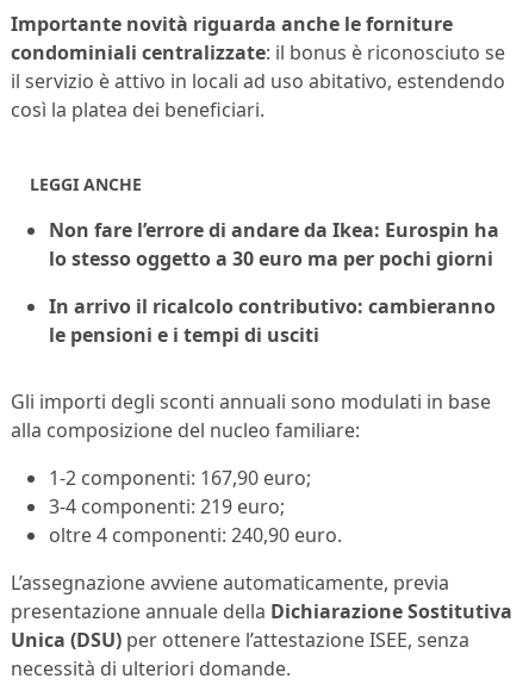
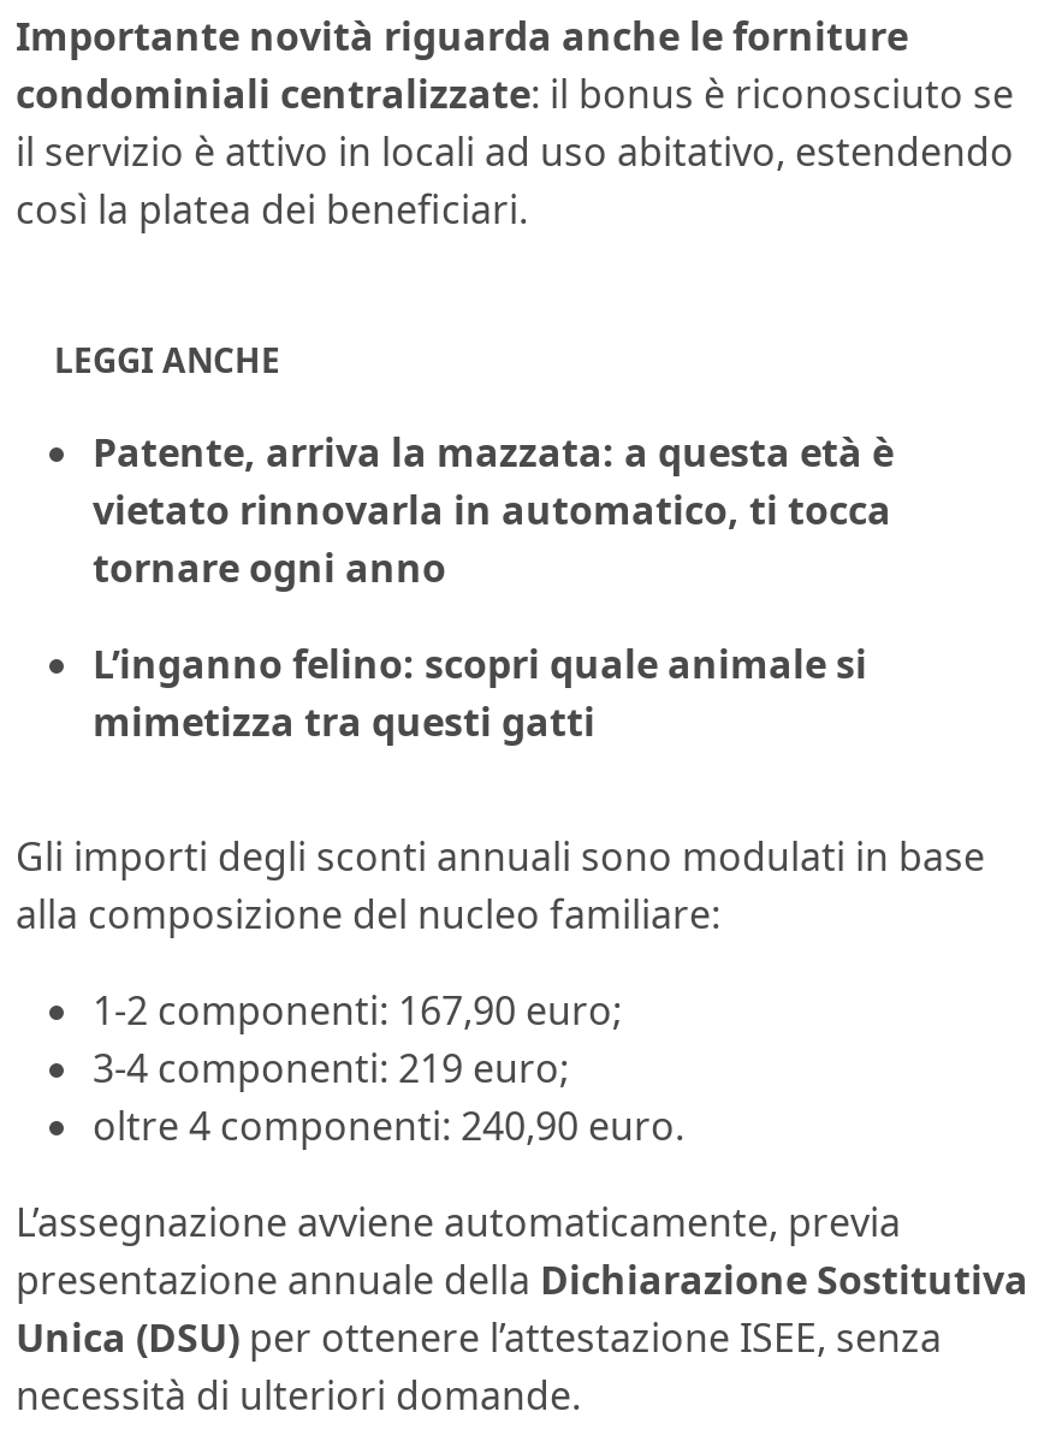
- Non fare l’errore di andare da Ikea: Eurospin ha
- lo stesso oggetto a 30 euro ma per pochi giorni
+ Patente, arriva la mazzata: a questa età è
+ vietato rinnovarla in automatico, ti tocca
+ tornare ogni anno

- In arrivo il ricalcolo contributivo: cambieranno
- le pensioni e i tempi di usciti
+ L’inganno felino: scopri quale animale si
+ mimetizza tra questi gatti
